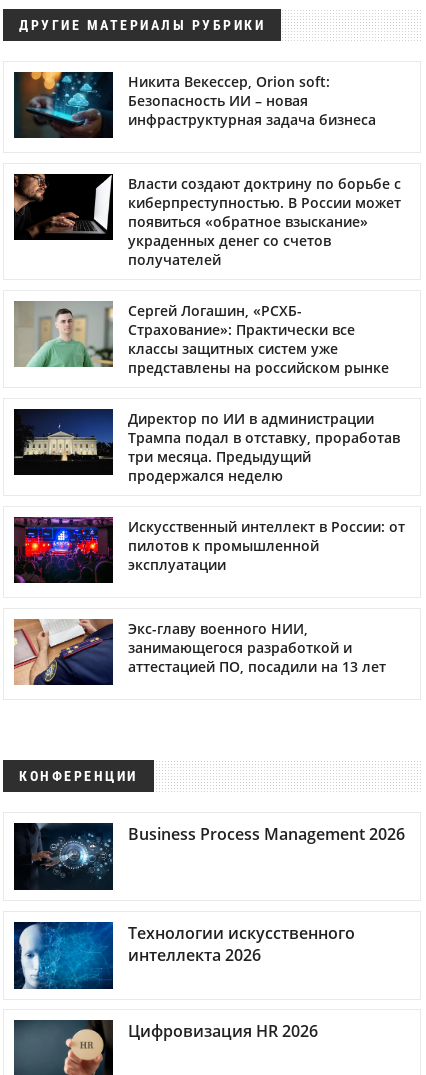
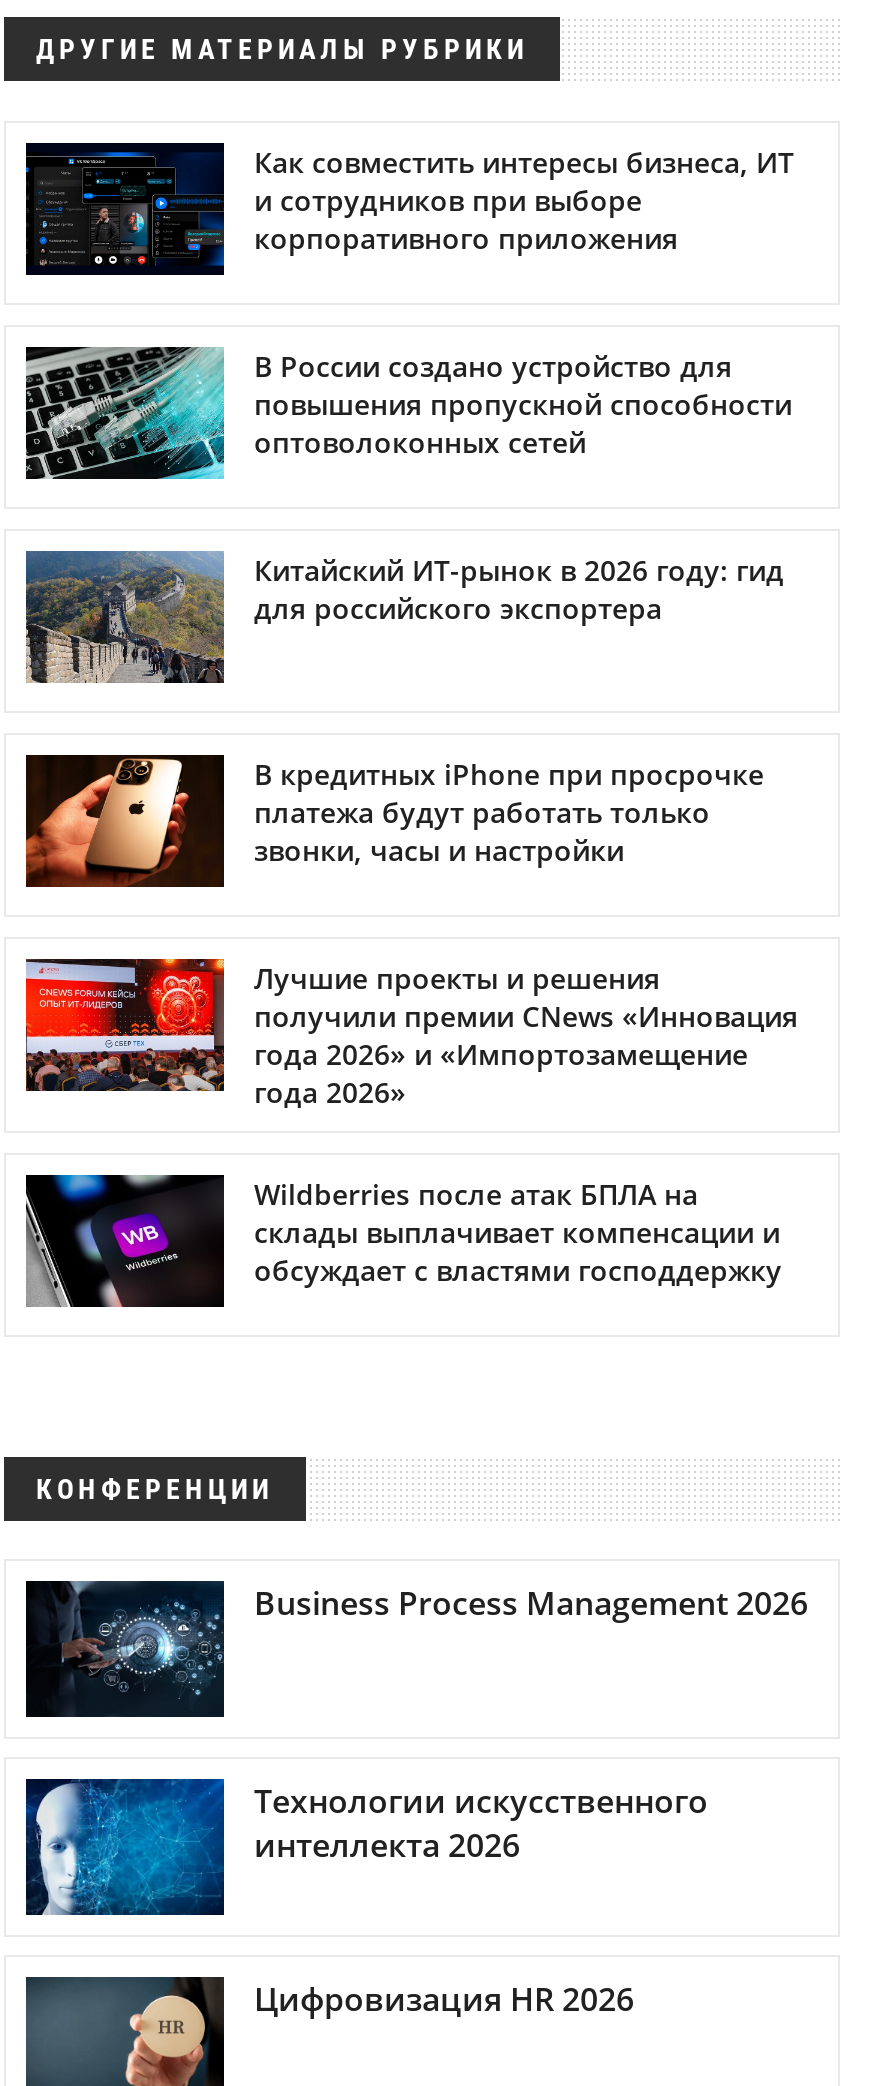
- [image]
- Никита Векессер, Orion soft:
- Безопасность ИИ – новая
- инфраструктурная задача бизнеса
+ [image]
+ Как совместить интересы бизнеса, ИТ
+ и сотрудников при выборе
+ корпоративного приложения

- [image]
- Власти создают доктрину по борьбе с
- киберпреступностью. В России может
- появиться «обратное взыскание»
- украденных денег со счетов
- получателей
+ [image]
+ В России создано устройство для
+ повышения пропускной способности
+ оптоволоконных сетей

- [image]
- Сергей Логашин, «РСХБ-
- Страхование»: Практически все
- классы защитных систем уже
- представлены на российском рынке
+ [image]
+ Китайский ИТ-рынок в 2026 году: гид
+ для российского экспортера

- [image]
- Директор по ИИ в администрации
- Трампа подал в отставку, проработав
- три месяца. Предыдущий
- продержался неделю
+ [image]
+ В кредитных iPhone при просрочке
+ платежа будут работать только
+ звонки, часы и настройки

- [image]
- Искусственный интеллект в России: от
- пилотов к промышленной
- эксплуатации
+ [image]
+ Лучшие проекты и решения
+ получили премии CNews «Инновация
+ года 2026» и «Импортозамещение
+ года 2026»

- [image]
- Экс-главу военного НИИ,
- занимающегося разработкой и
- аттестацией ПО, посадили на 13 лет
+ [image]
+ Wildberries после атак БПЛА на
+ склады выплачивает компенсации и
+ обсуждает с властями господдержку
